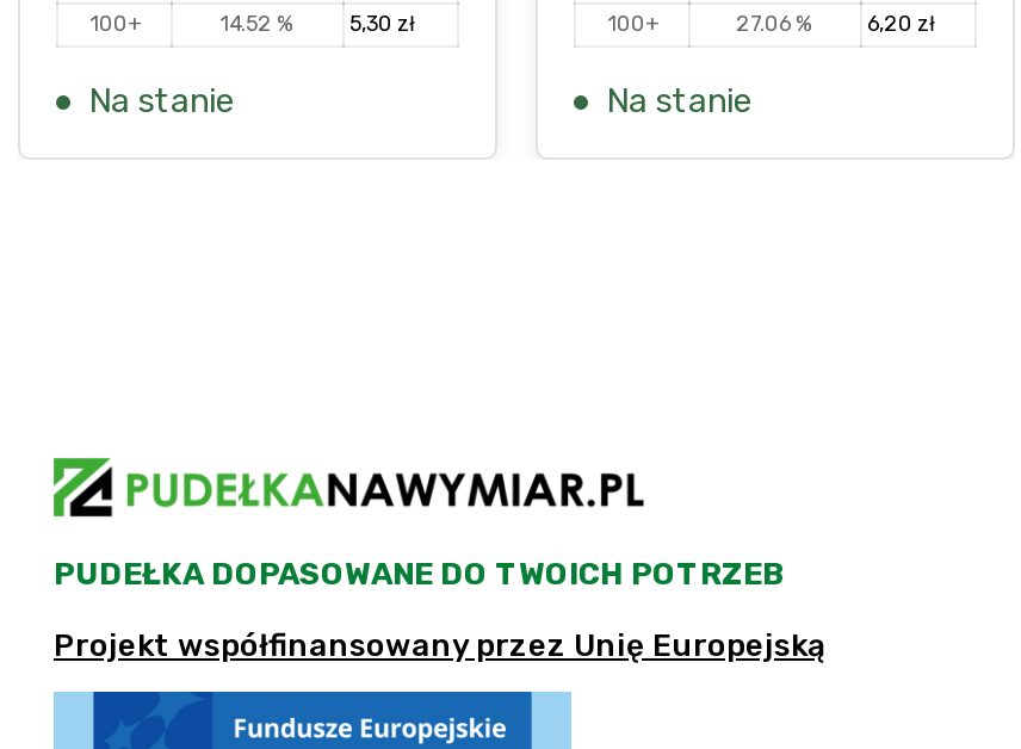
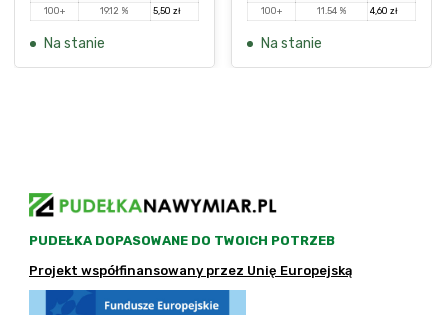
- 14.52 %
+ 19.12 %

- 5,30 zł
+ 5,50 zł

- 27.06 %
+ 11.54 %

- 6,20 zł
+ 4,60 zł
